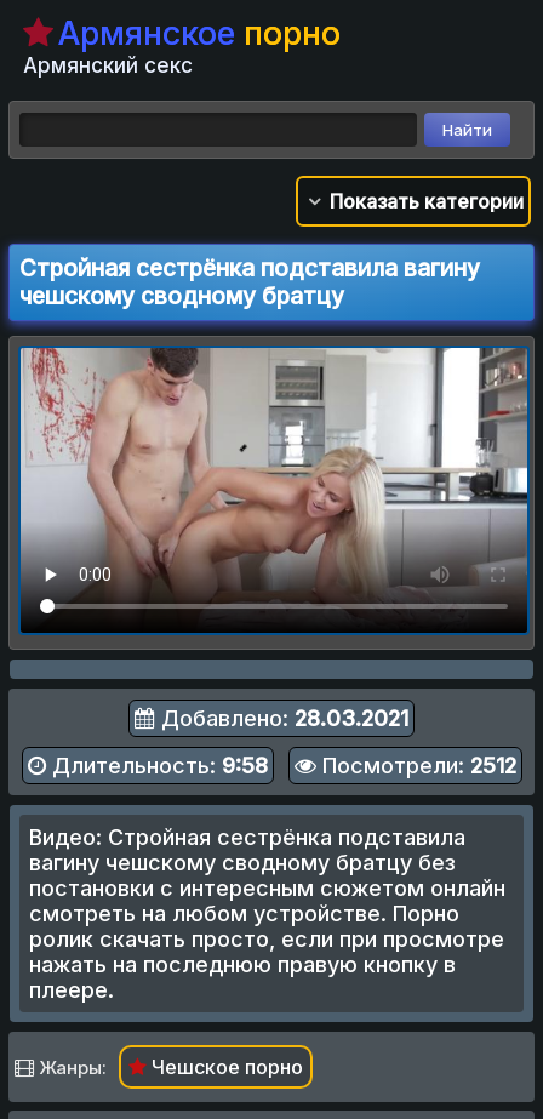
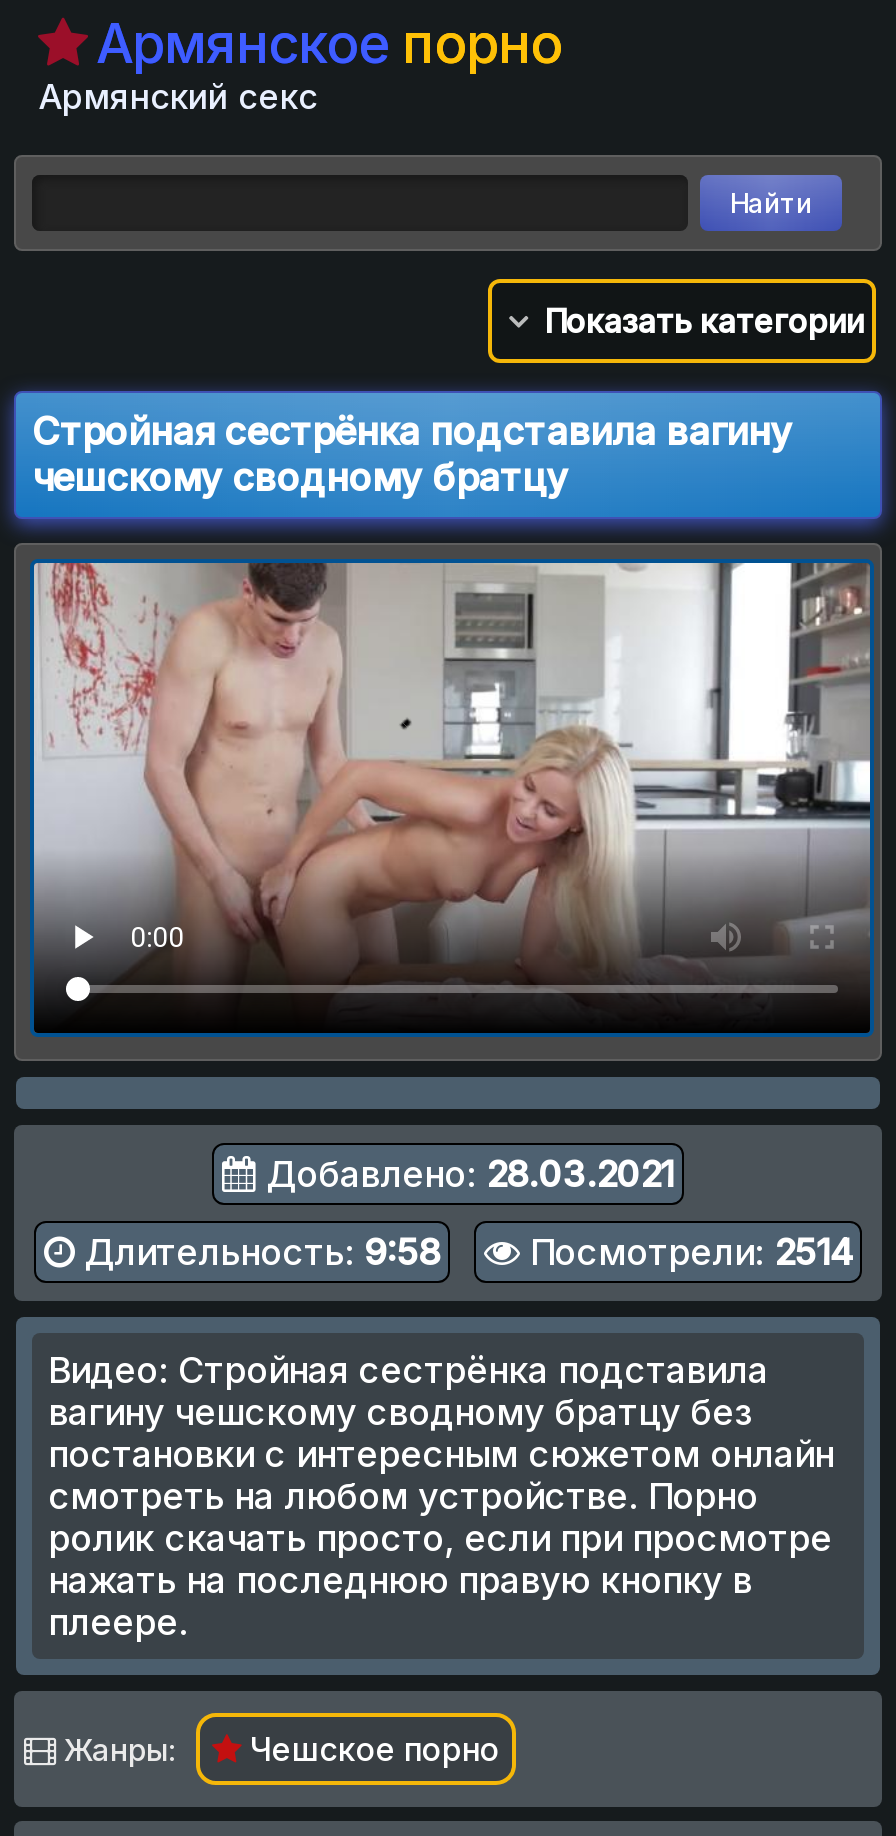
- Длительность: 9:58 Посмотрели: 2512
+ Длительность: 9:58 Посмотрели: 2514
